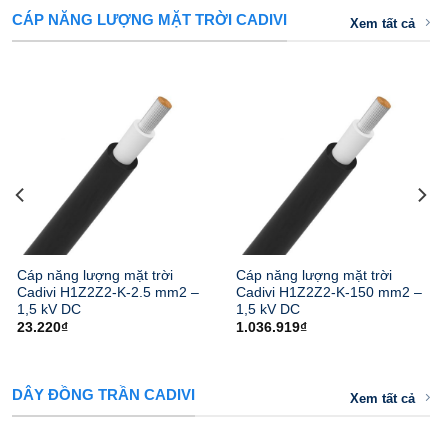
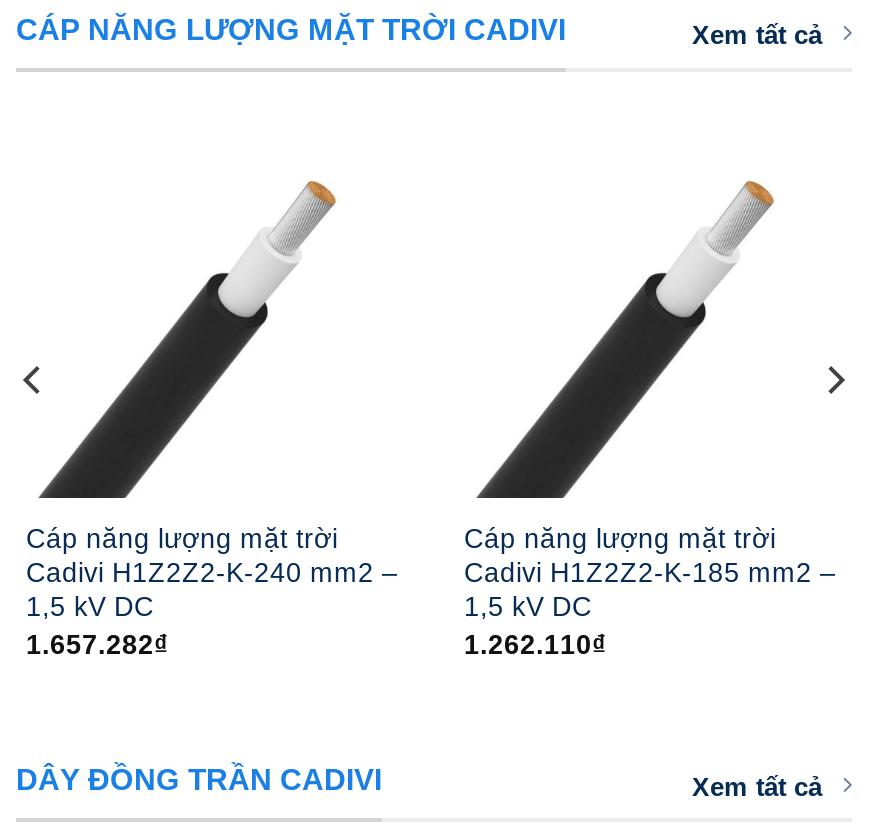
- Cadivi H1Z2Z2-K-2.5 mm2 –
+ Cadivi H1Z2Z2-K-240 mm2 –

- Cadivi H1Z2Z2-K-150 mm2 –
+ Cadivi H1Z2Z2-K-185 mm2 –

- 23.220₫
+ 1.657.282₫

- 1.036.919₫
+ 1.262.110₫
